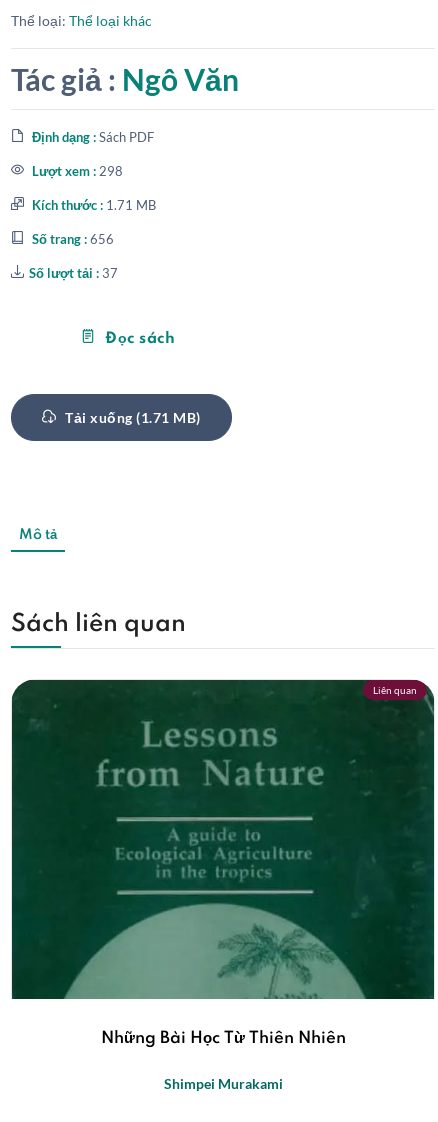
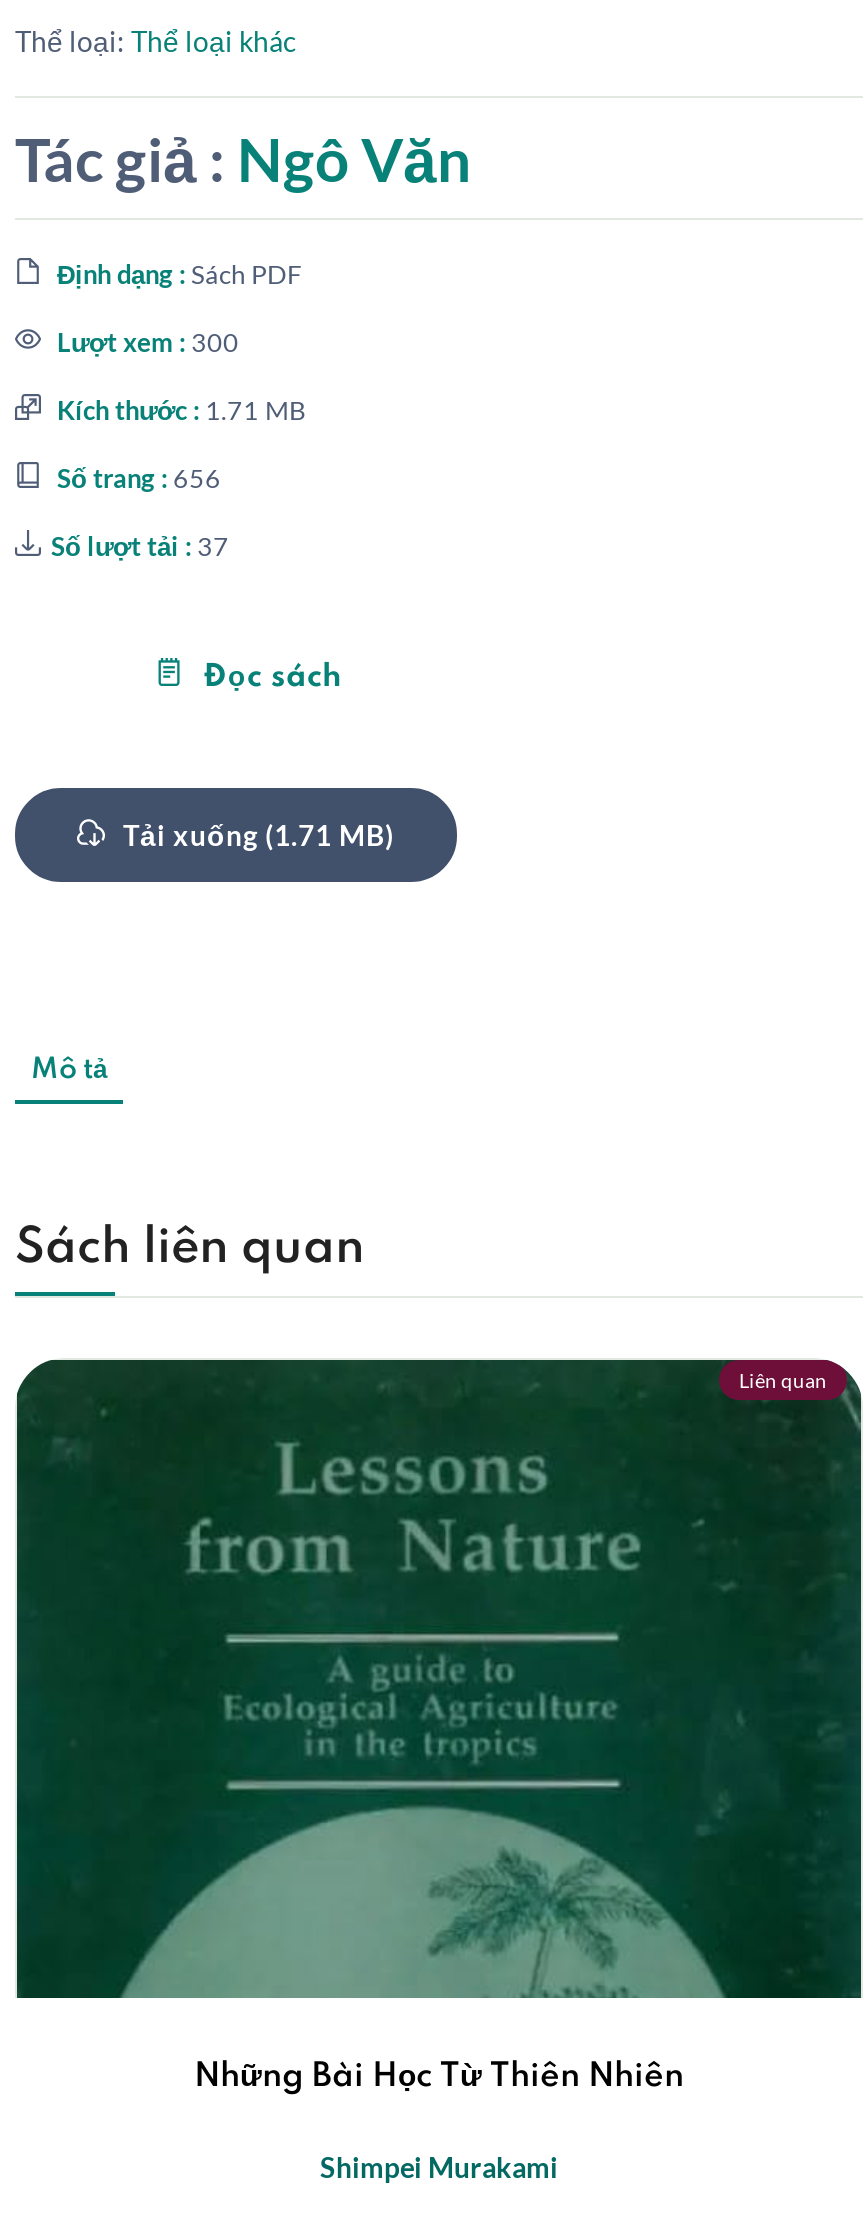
- Lượt xem : 298
+ Lượt xem : 300
